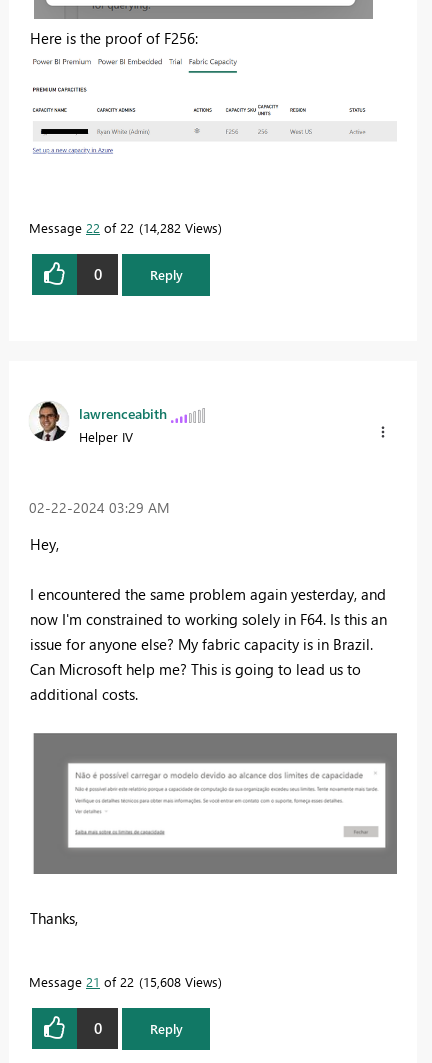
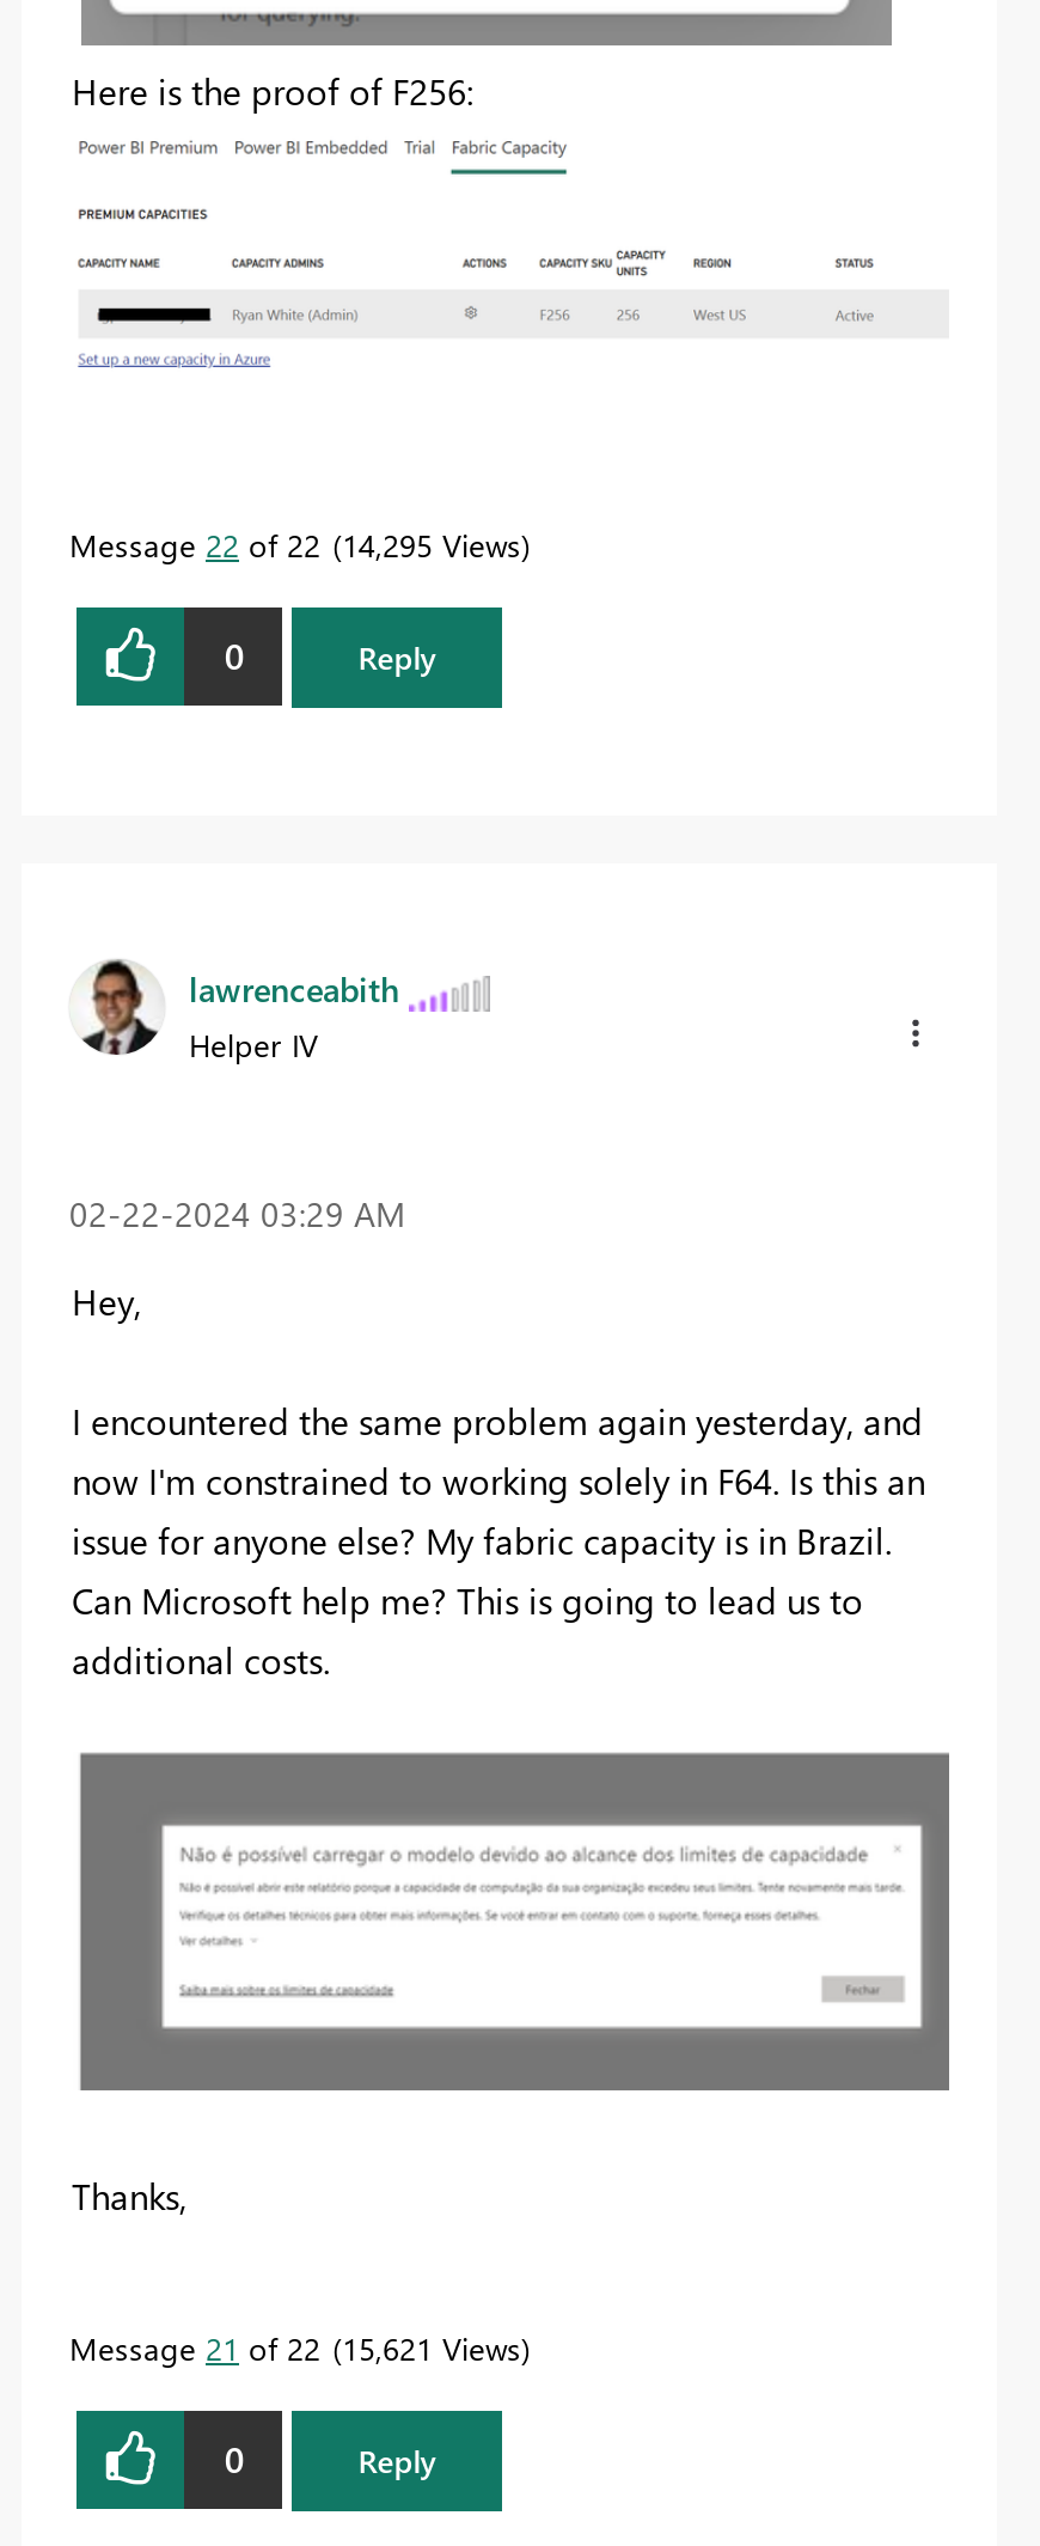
- Message 22 of 22 14,282 Views
+ Message 22 of 22 14,295 Views

- Message 21 of 22 15,608 Views
+ Message 21 of 22 15,621 Views
